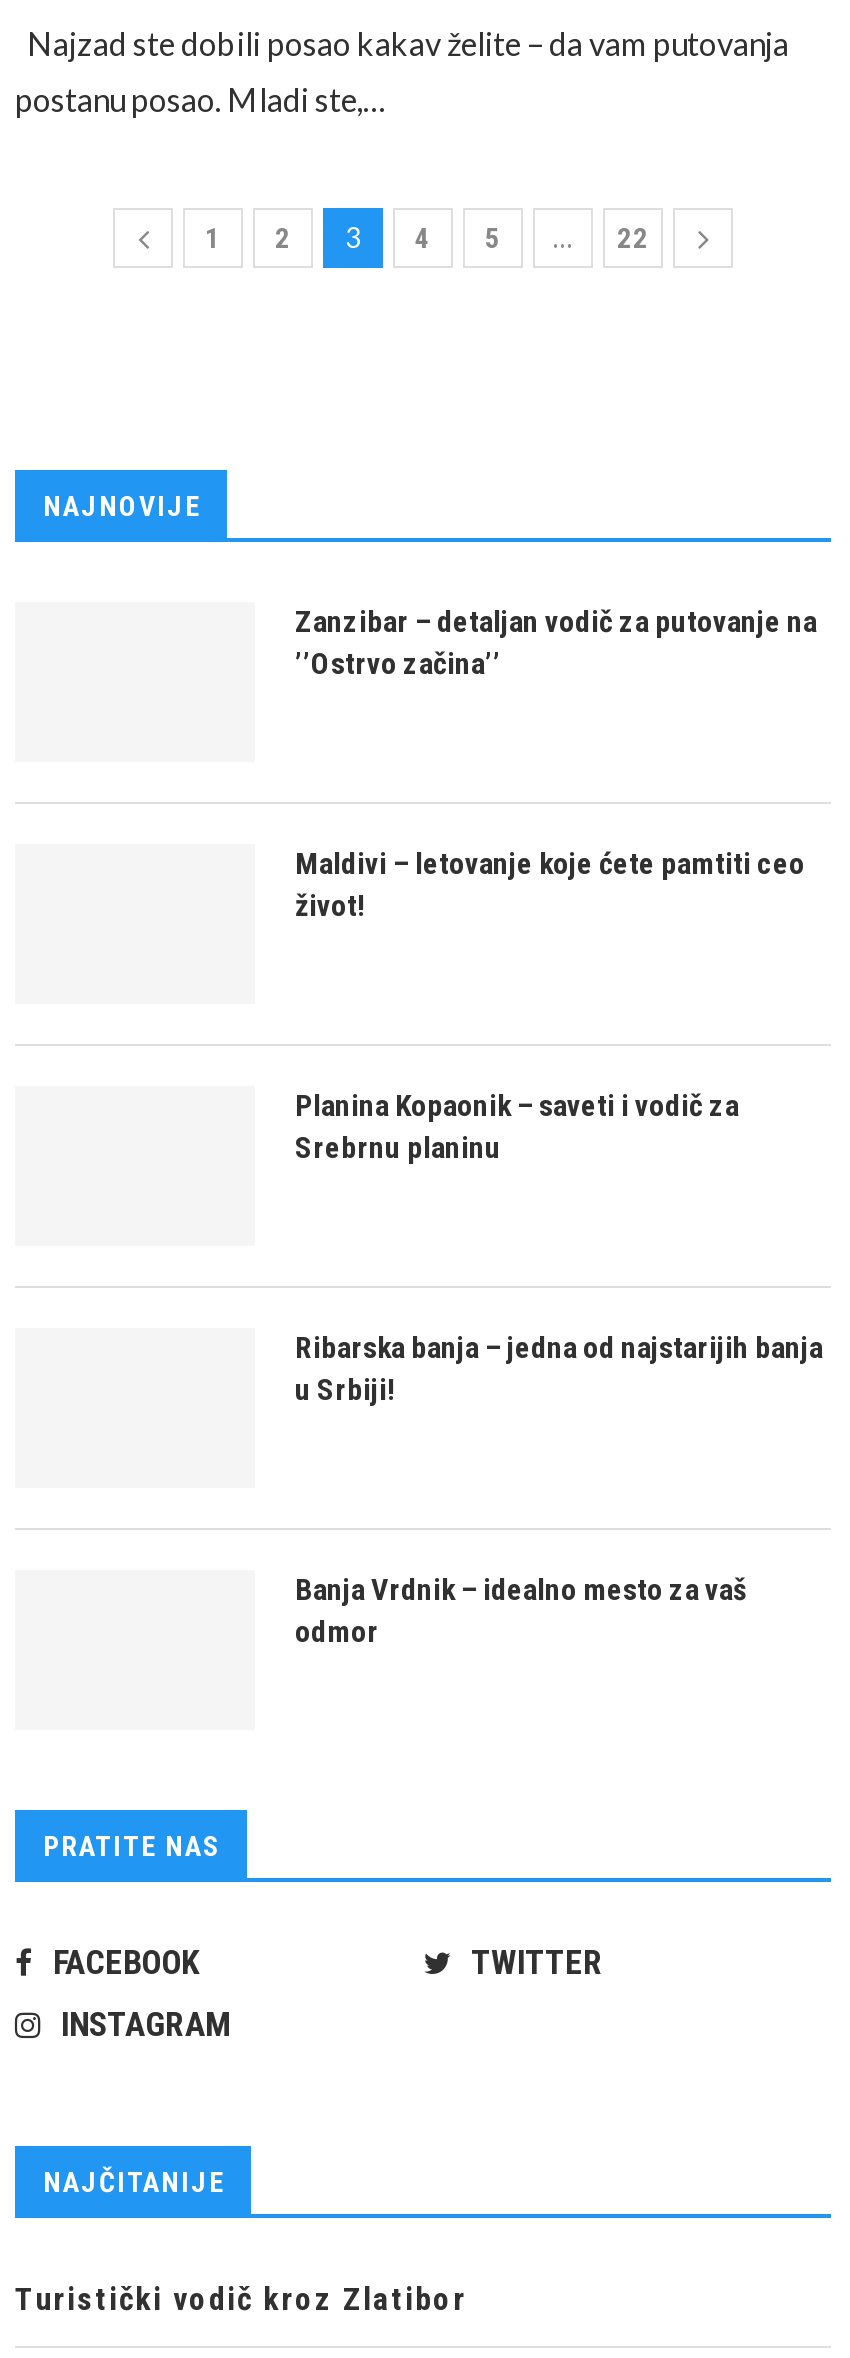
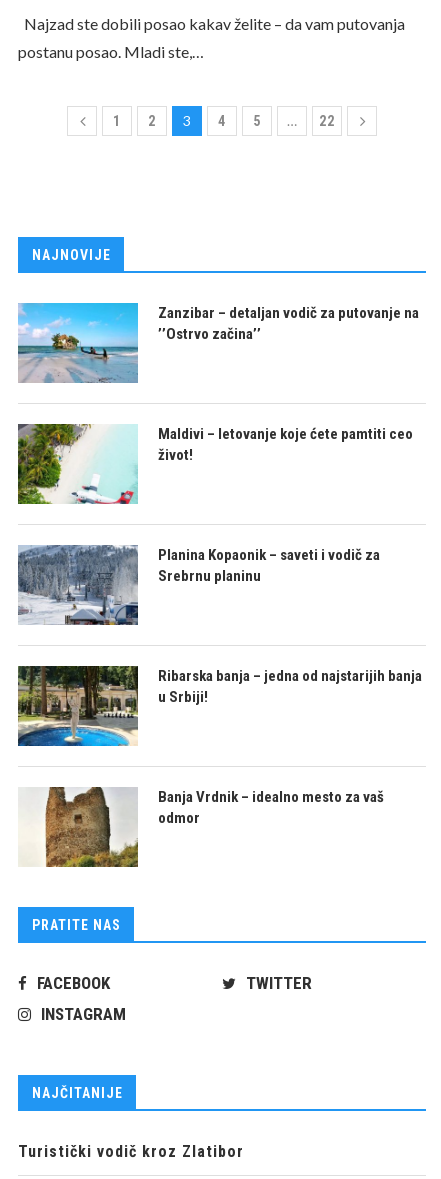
+ [image]

+ [image]

+ [image]

+ [image]

+ [image]
